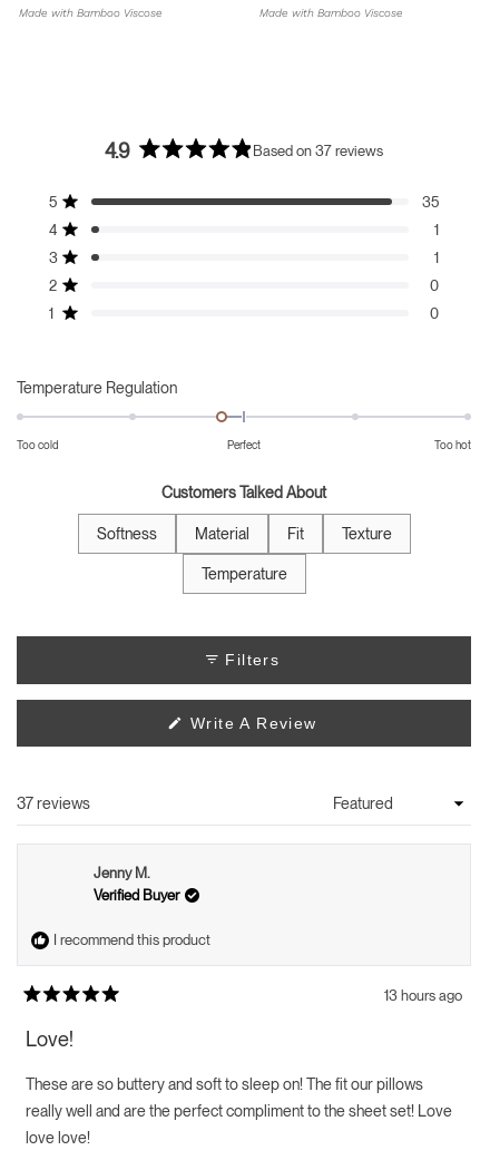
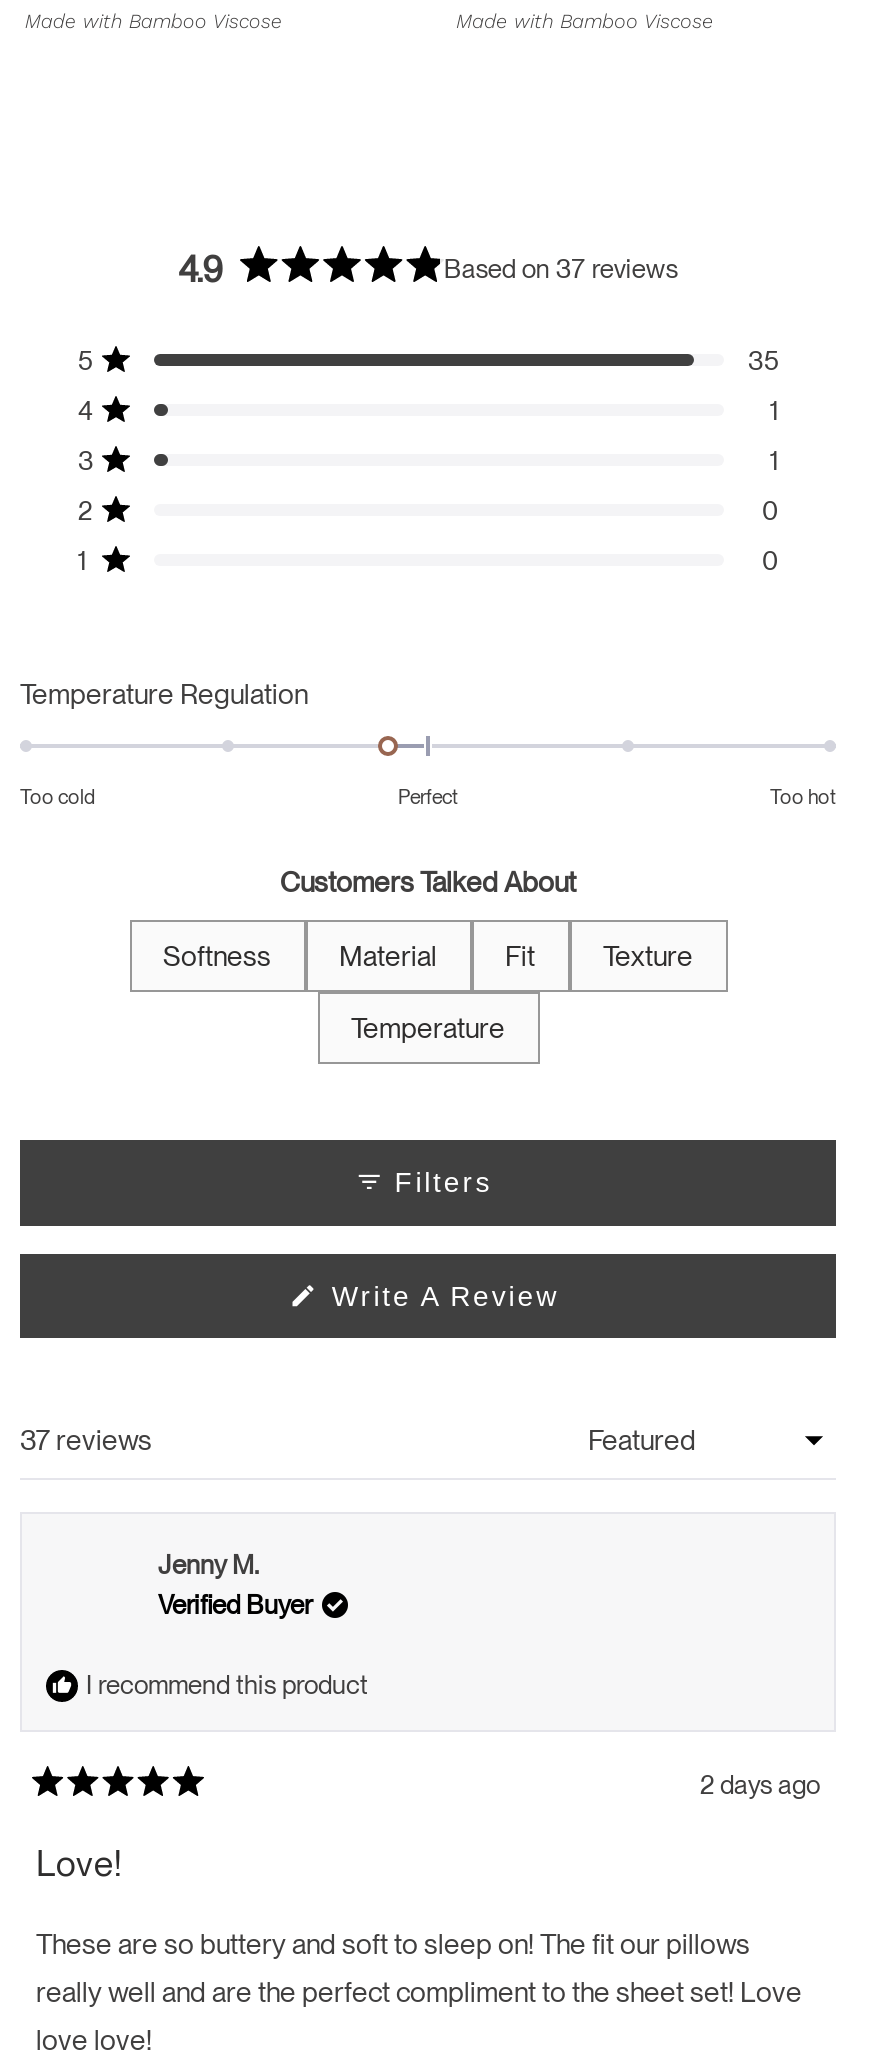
- 13 hours ago
+ 2 days ago
